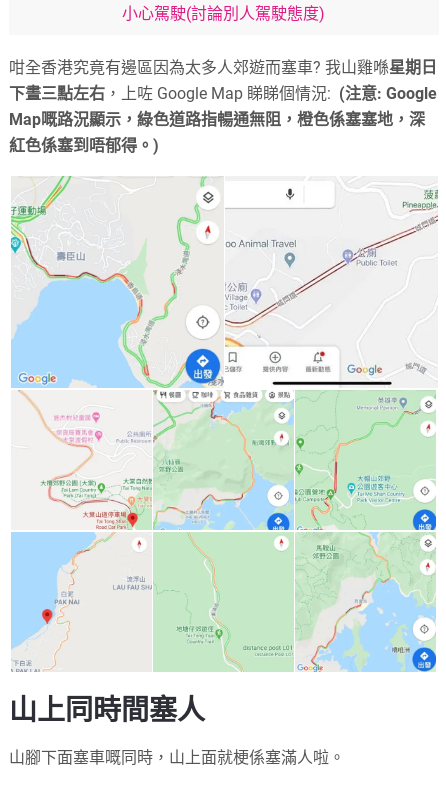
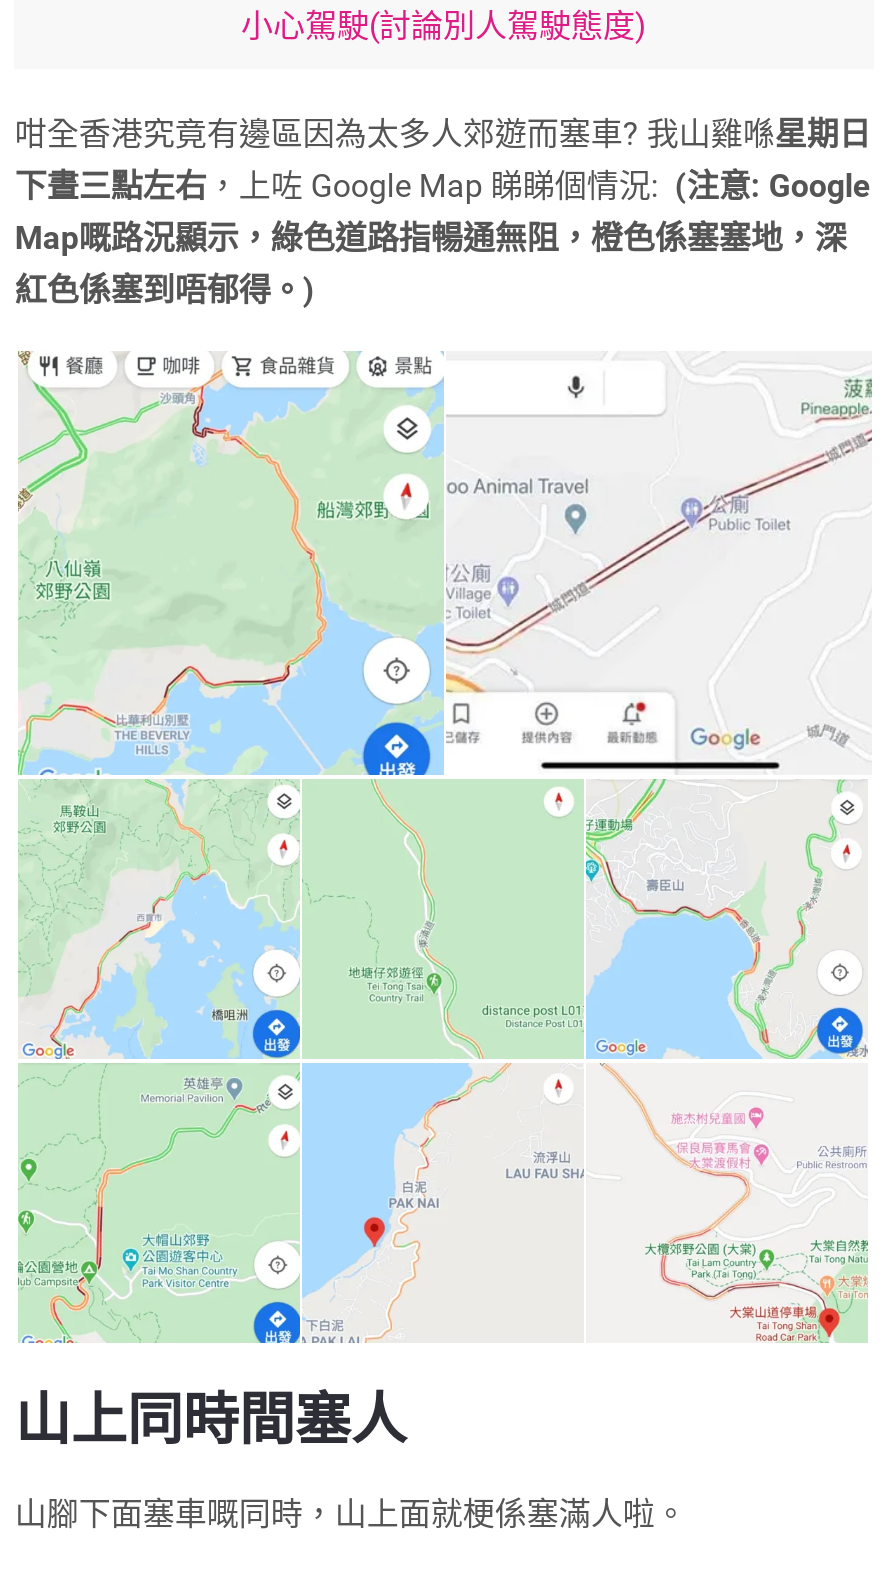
- [image]
+ [image]
